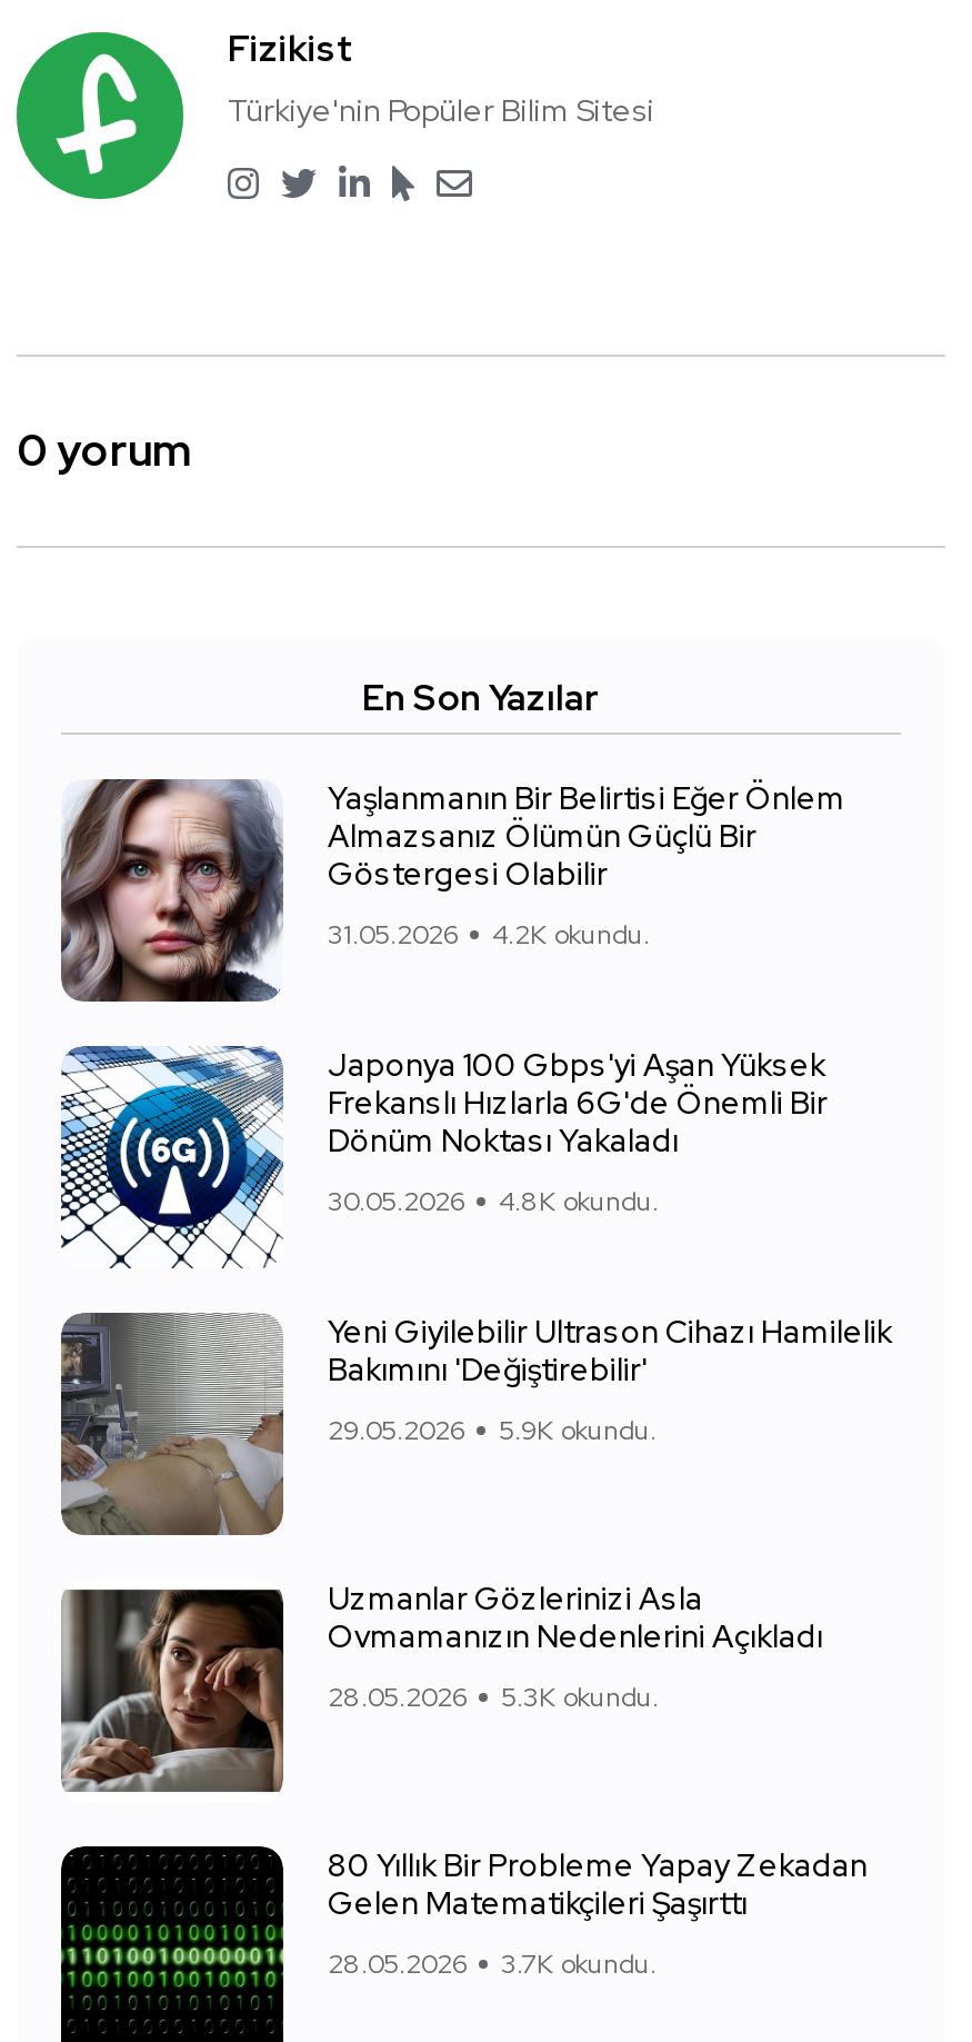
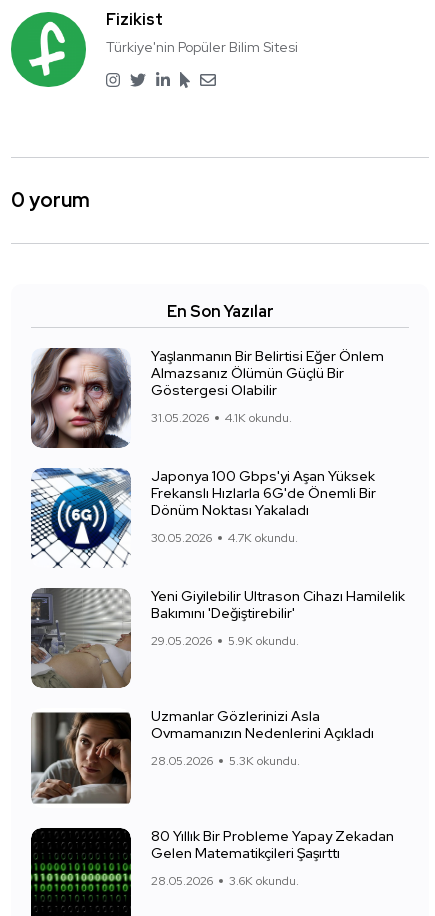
- 31.05.2026 4.2K okundu.
+ 31.05.2026 4.1K okundu.

- 30.05.2026 4.8K okundu.
+ 30.05.2026 4.7K okundu.

- 28.05.2026 3.7K okundu.
+ 28.05.2026 3.6K okundu.
